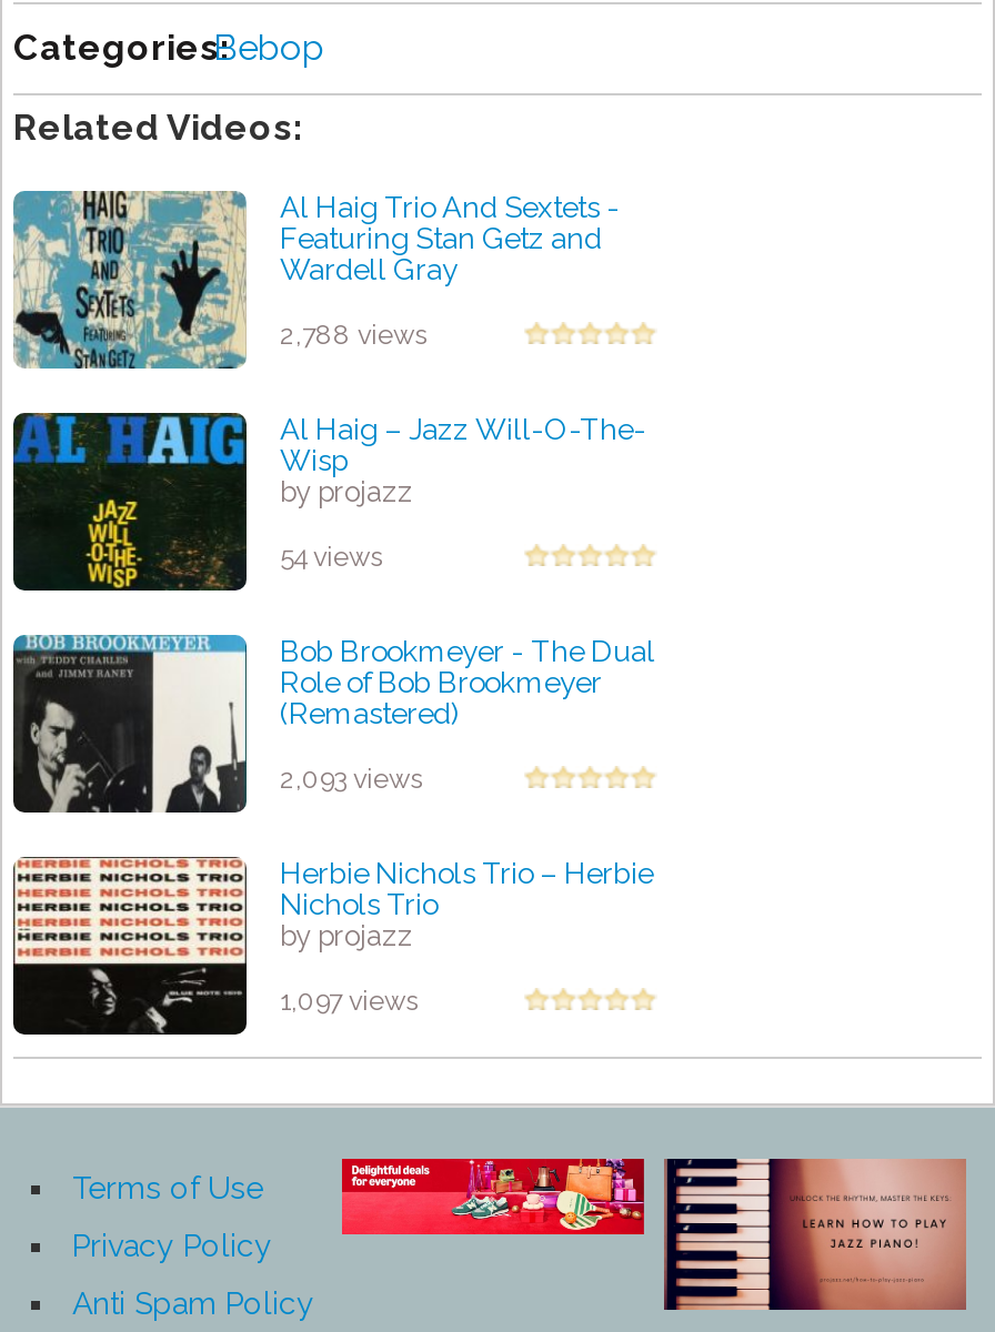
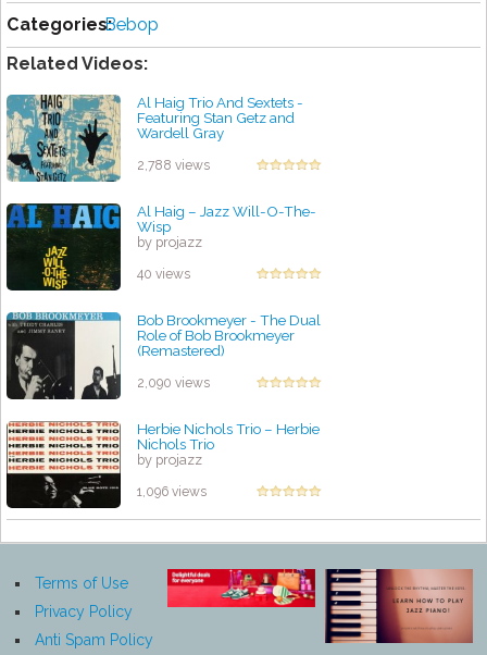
- 54 views
+ 40 views

- 2,093 views
+ 2,090 views

- 1,097 views
+ 1,096 views
